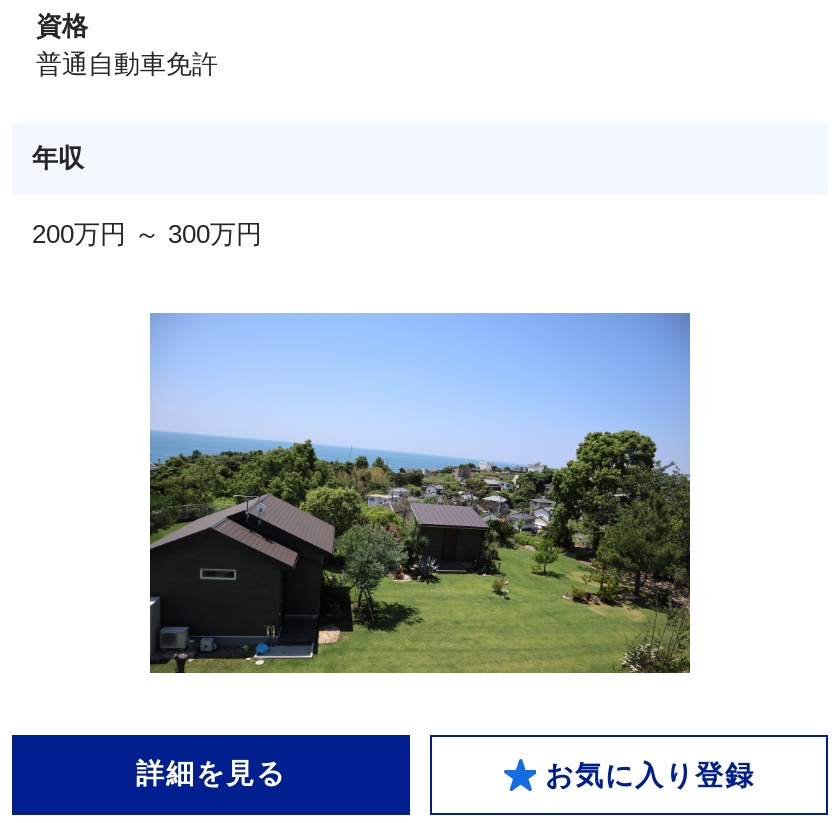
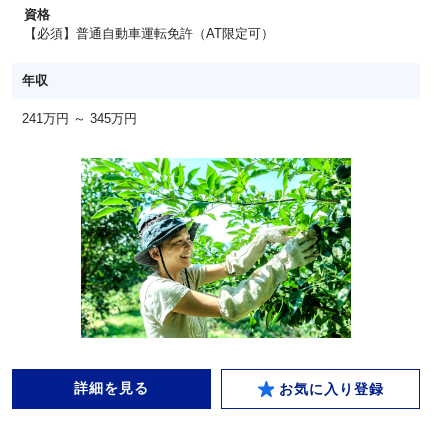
- 普通自動車免許
+ 【必須】普通自動車運転免許（AT限定可）

- 200万円 ～ 300万円
+ 241万円 ～ 345万円

- [image]
+ [image]
